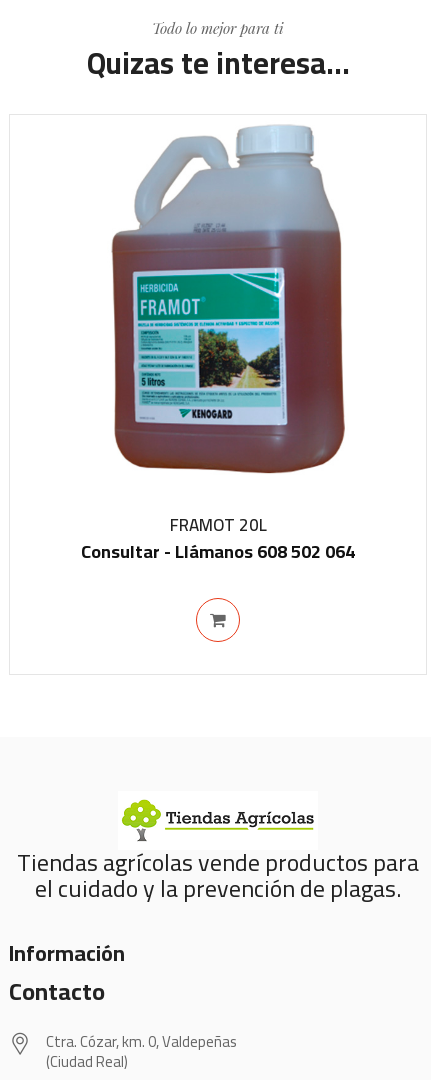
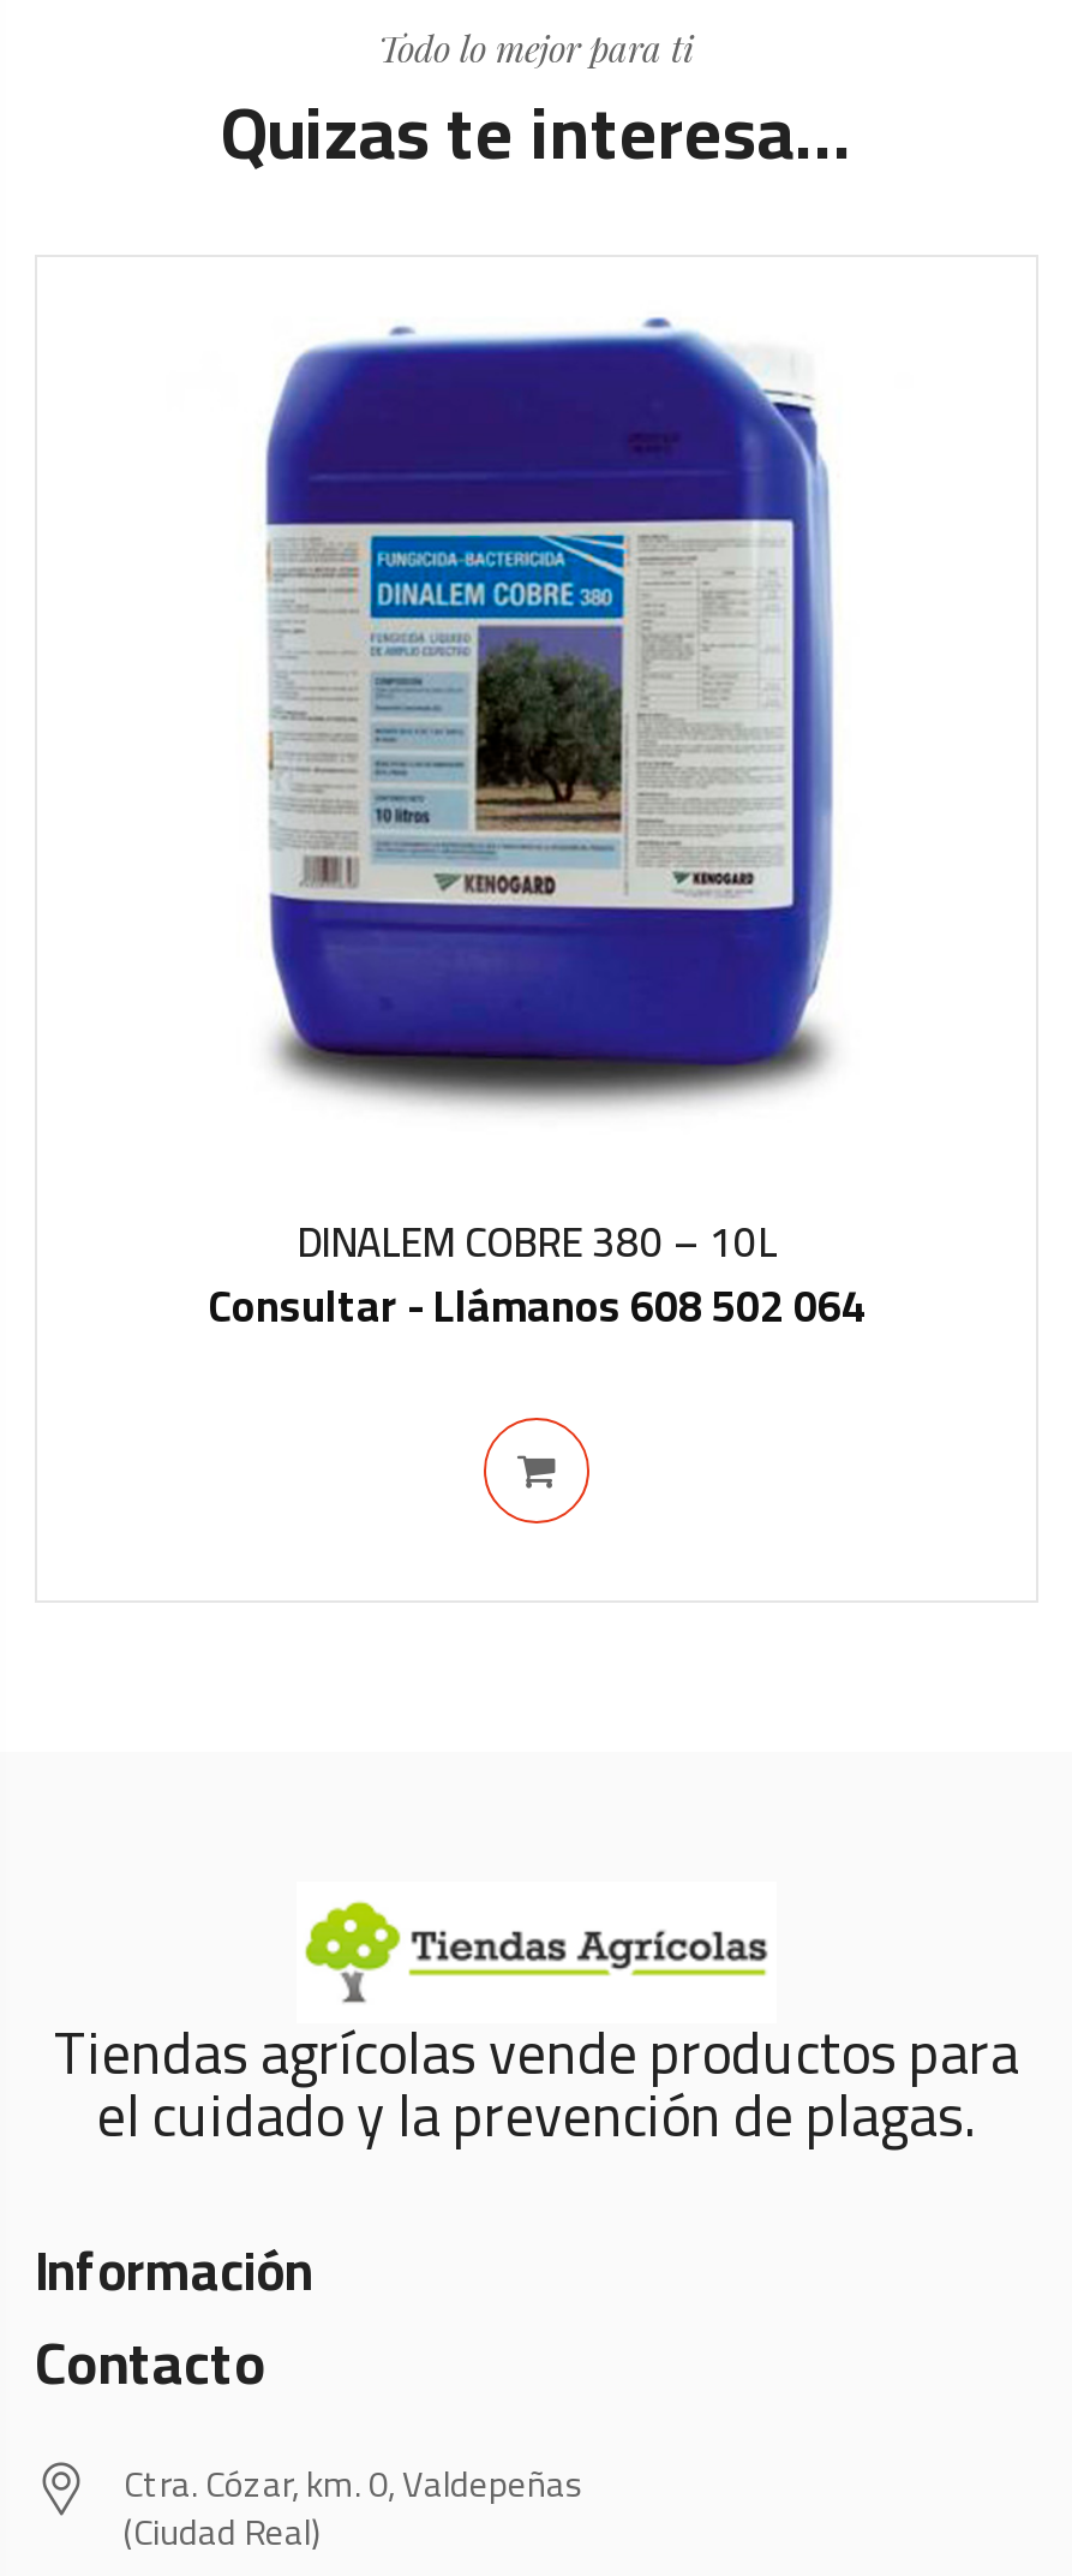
- [image]
- FRAMOT 20L
+ [image]
+ DINALEM COBRE 380 – 10L
